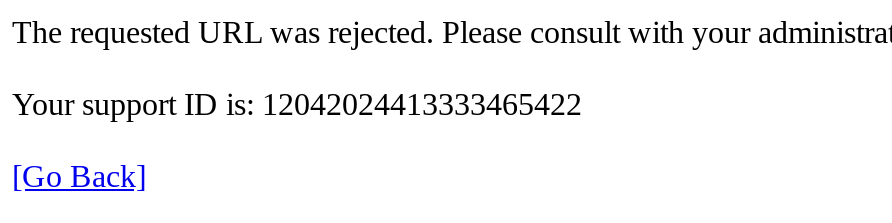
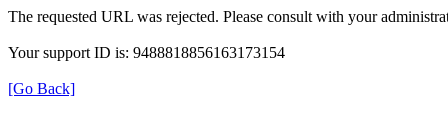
- Your support ID is: 12042024413333465422
+ Your support ID is: 9488818856163173154
